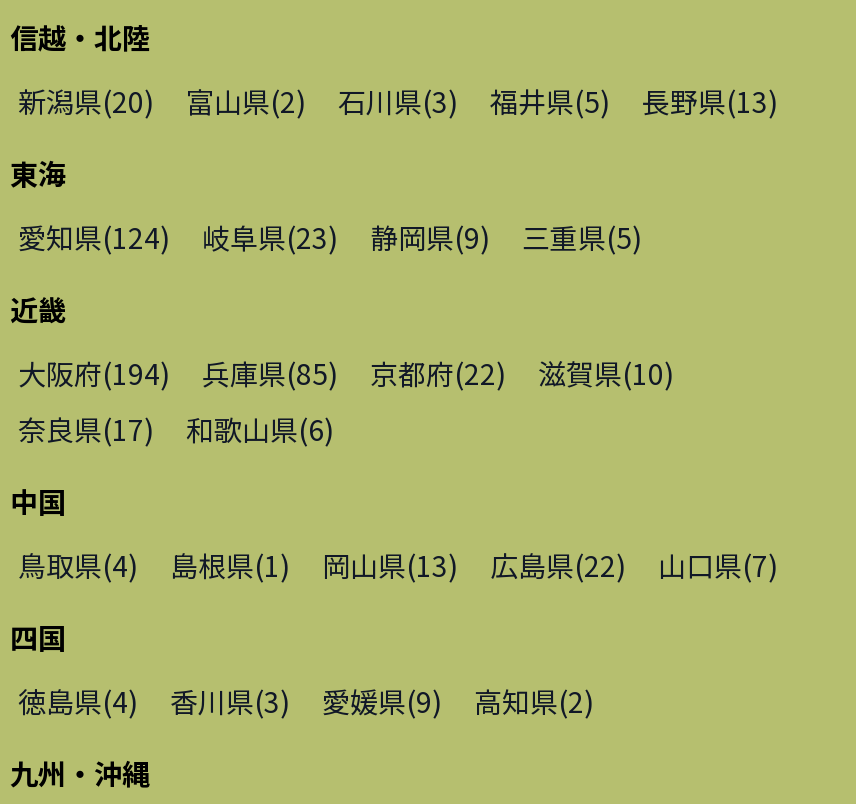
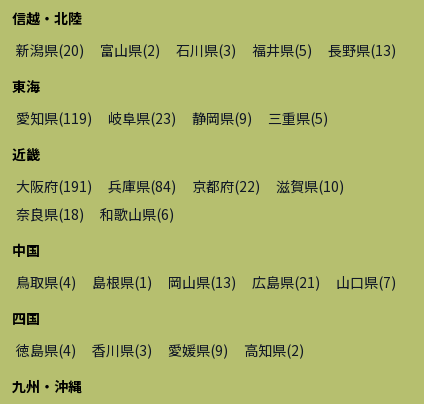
- 愛知県(124) 岐阜県(23) 静岡県(9) 三重県(5)
+ 愛知県(119) 岐阜県(23) 静岡県(9) 三重県(5)

- 大阪府(194)
+ 大阪府(191)

- 兵庫県(85)
+ 兵庫県(84)

- 奈良県(17) 和歌山県(6)
+ 奈良県(18) 和歌山県(6)

- 鳥取県(4) 島根県(1) 岡山県(13) 広島県(22) 山口県(7)
+ 鳥取県(4) 島根県(1) 岡山県(13) 広島県(21) 山口県(7)
